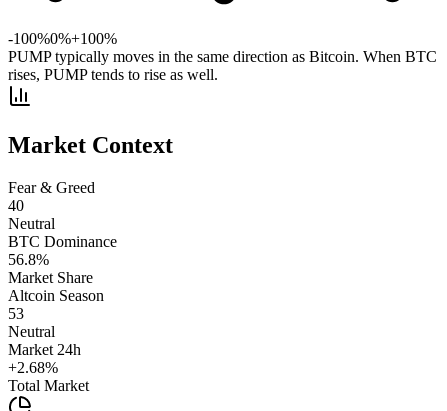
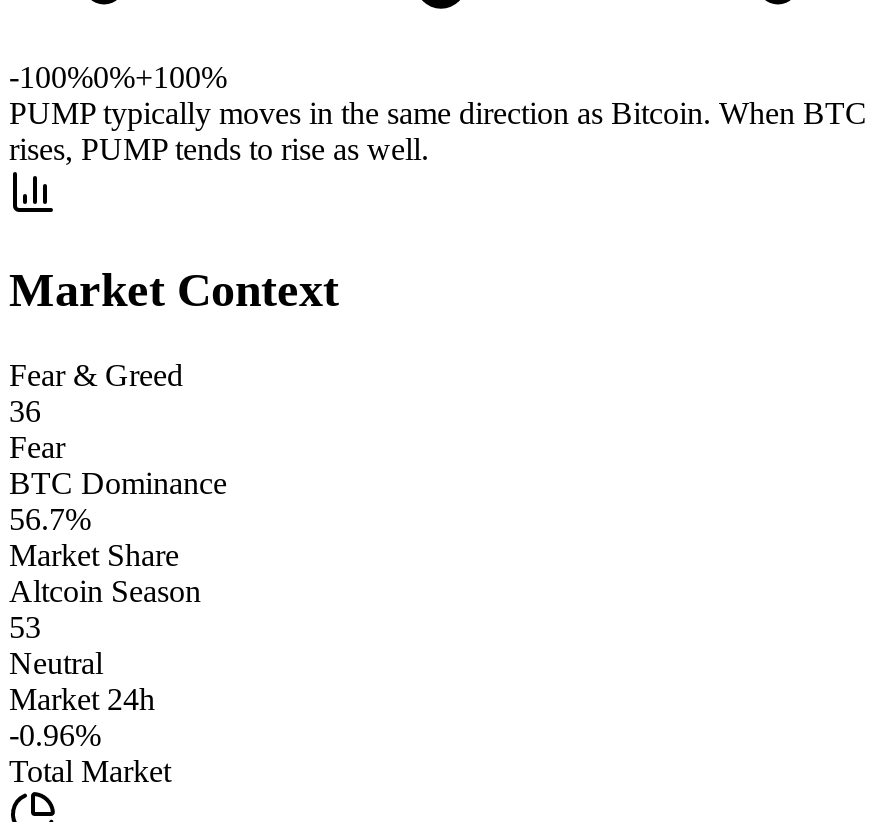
- 40
- Neutral
+ 36
+ Fear

- 56.8%
+ 56.7%

- +2.68%
+ -0.96%
